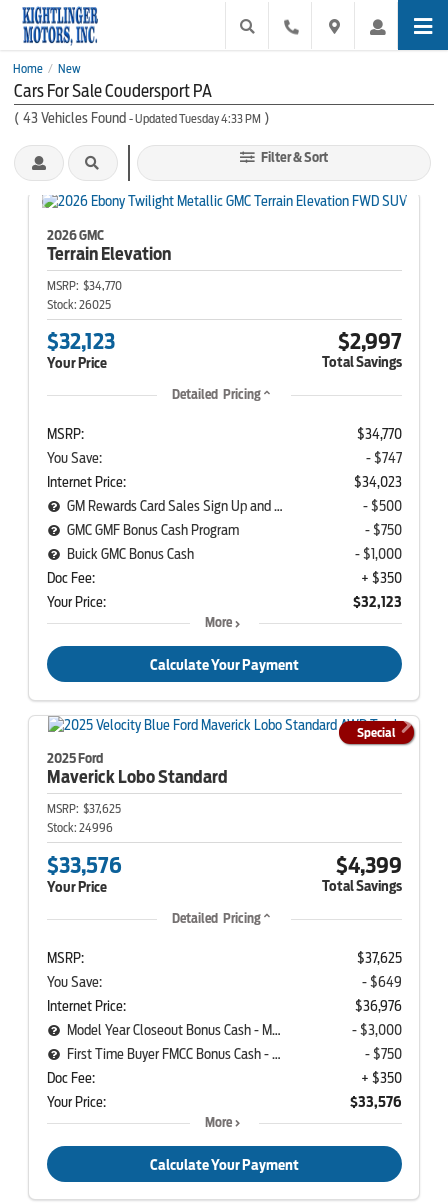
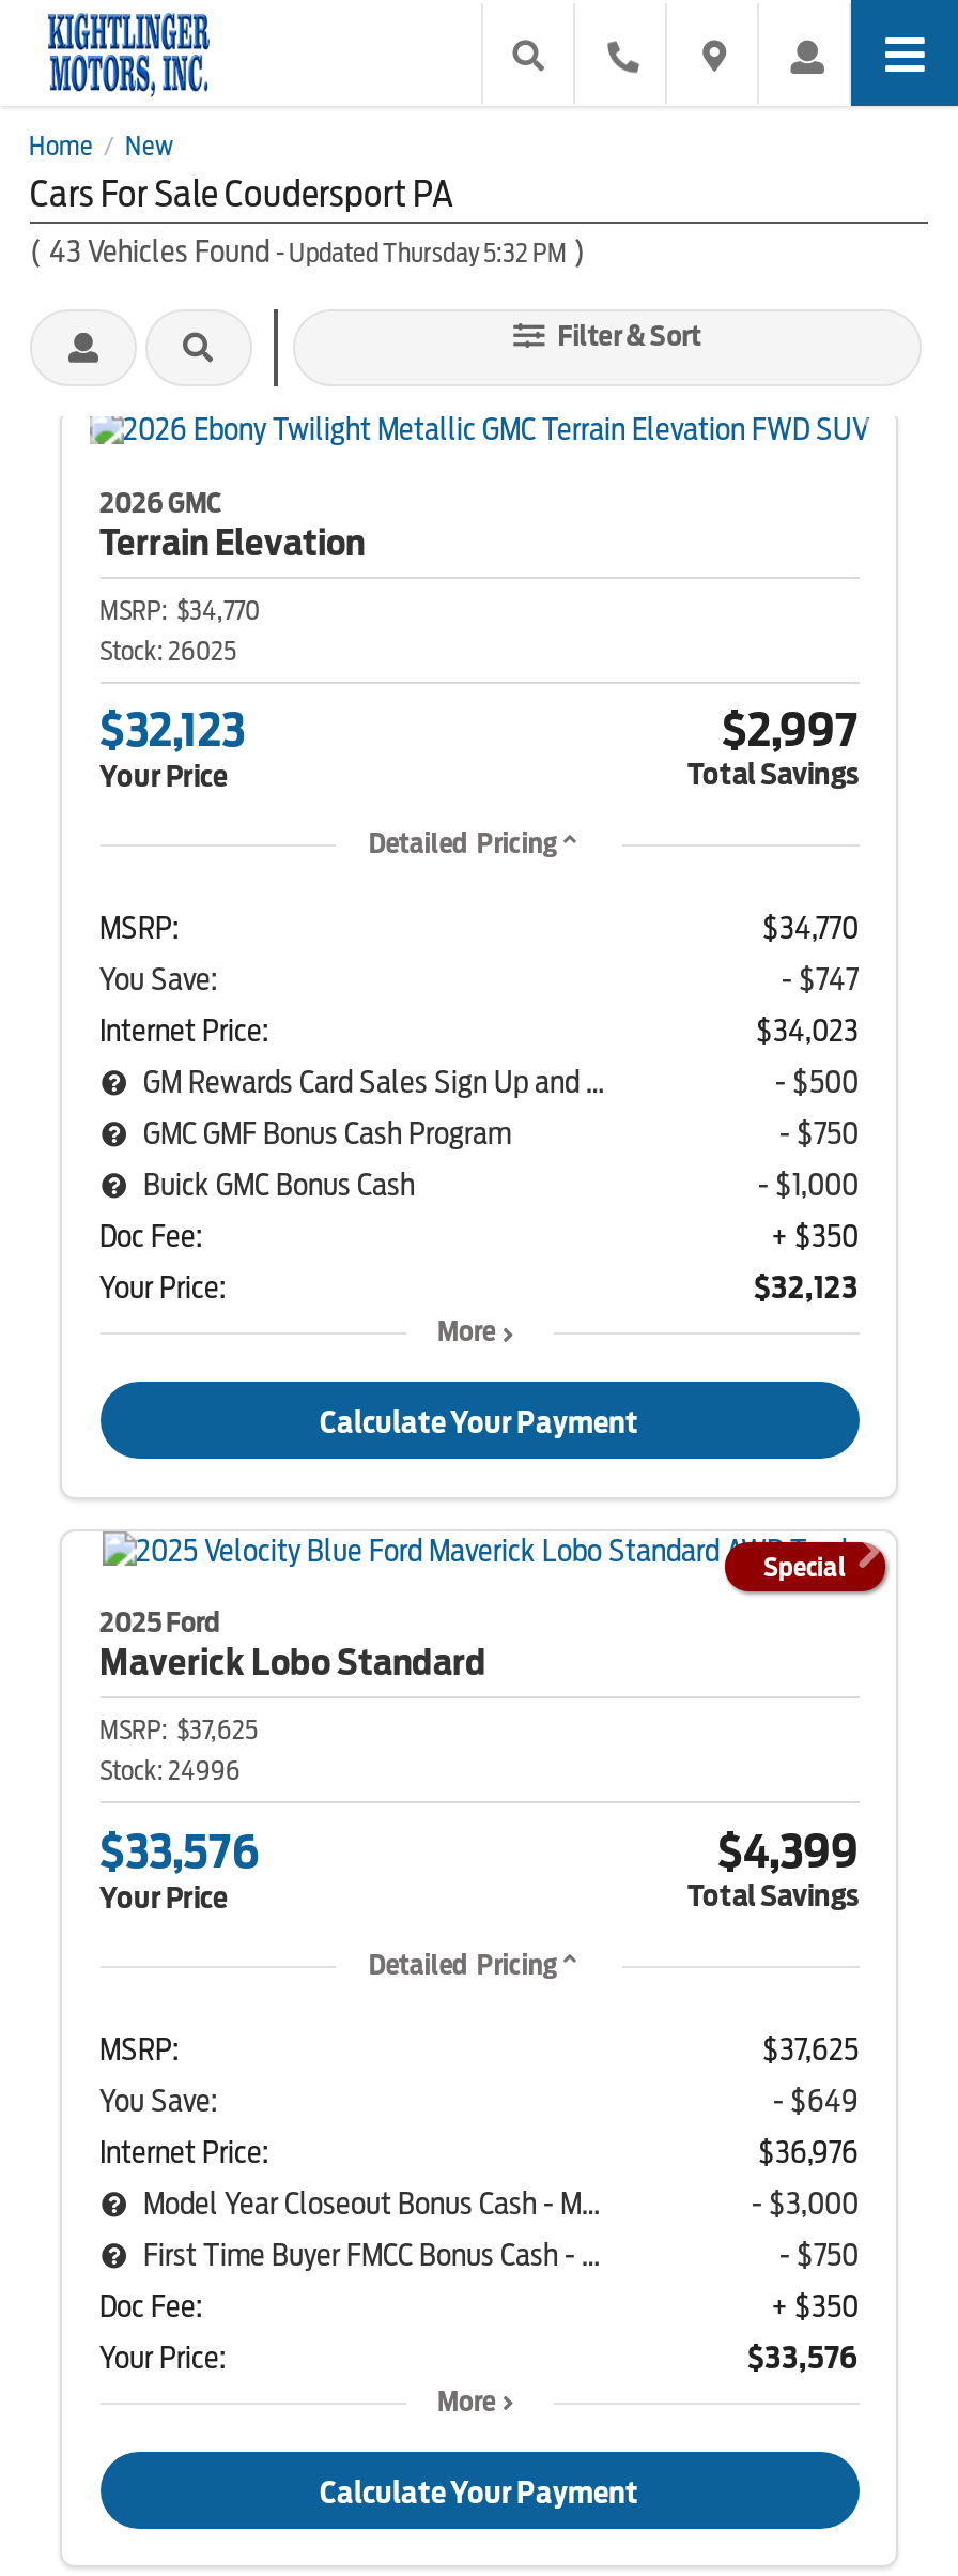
- (43 Vehicles Found - Updated Tuesday 4:33 PM)
+ (43 Vehicles Found - Updated Thursday 5:32 PM)
